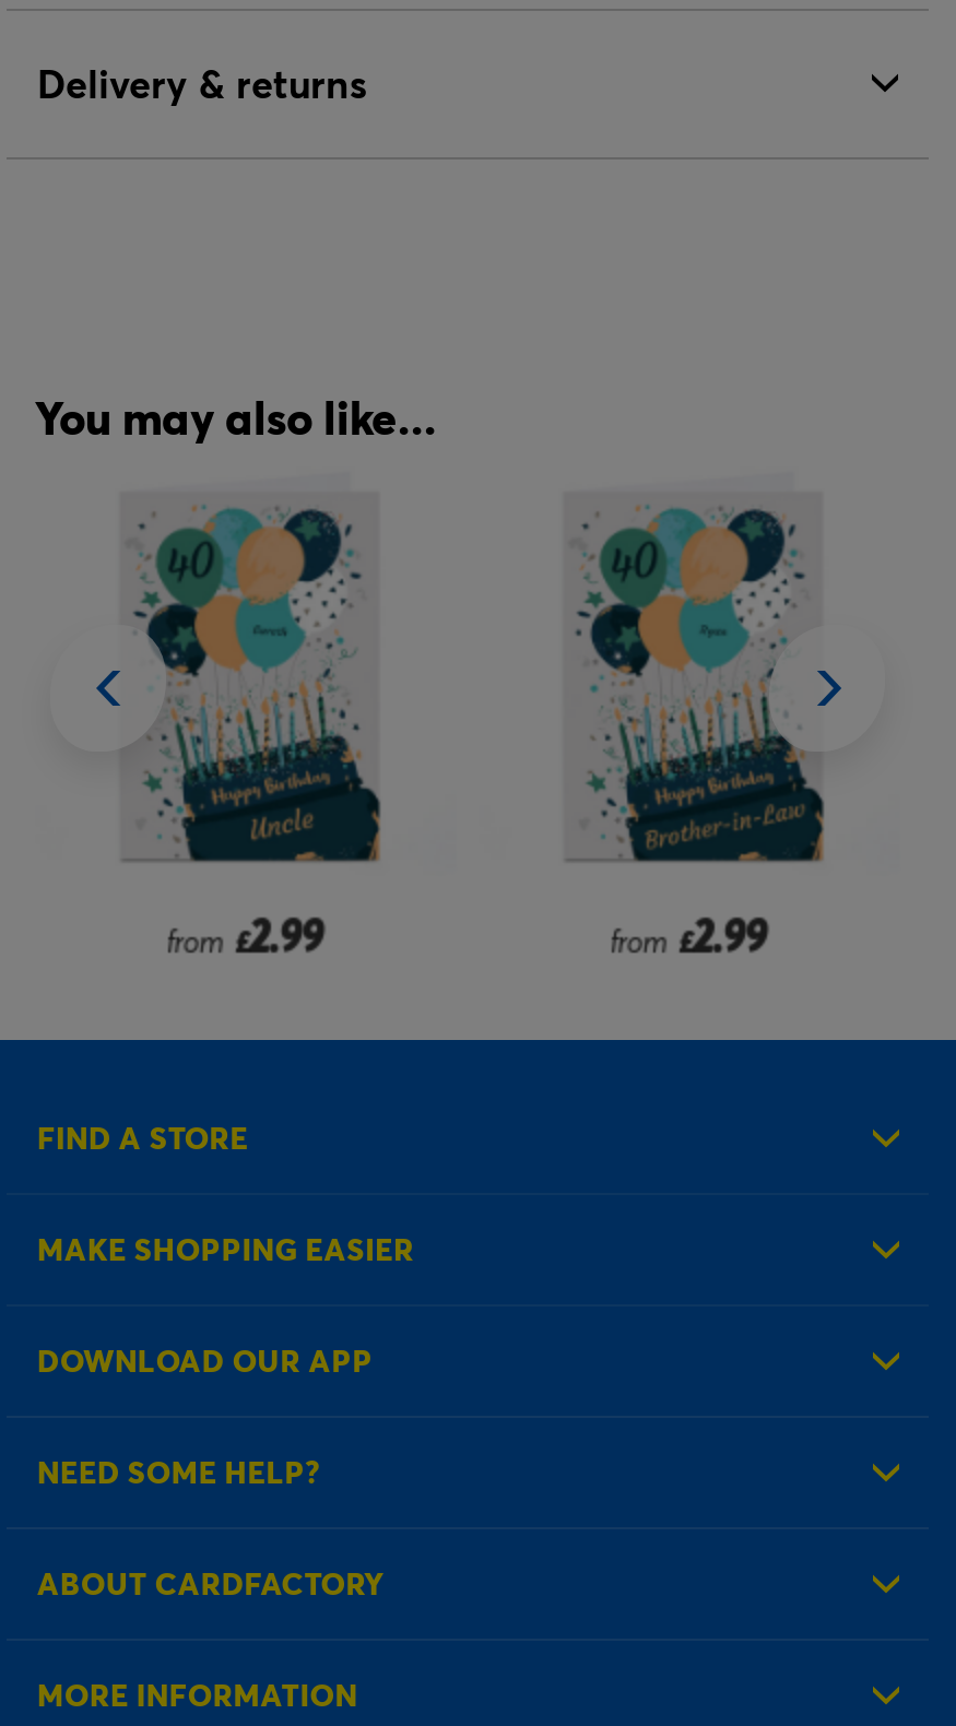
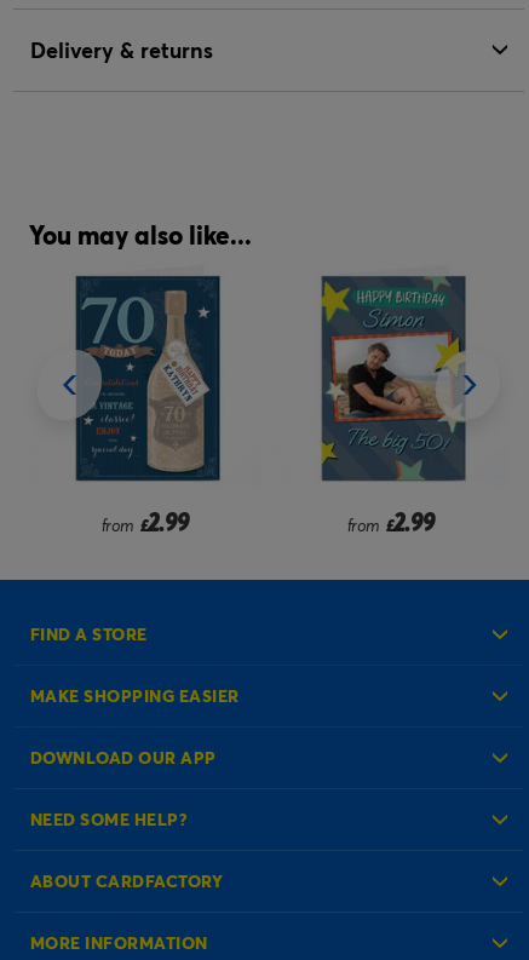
- [image]
+ [image]

- [image]
+ [image]
